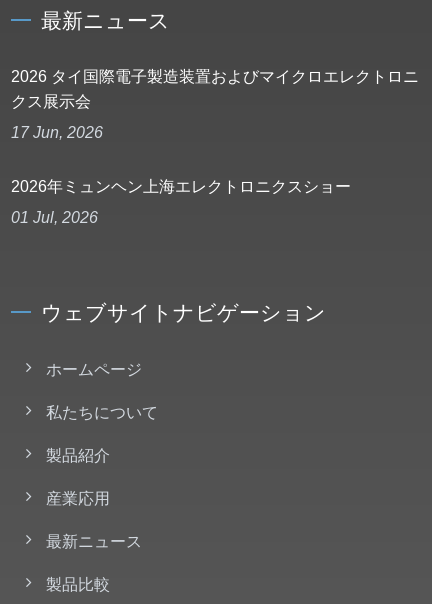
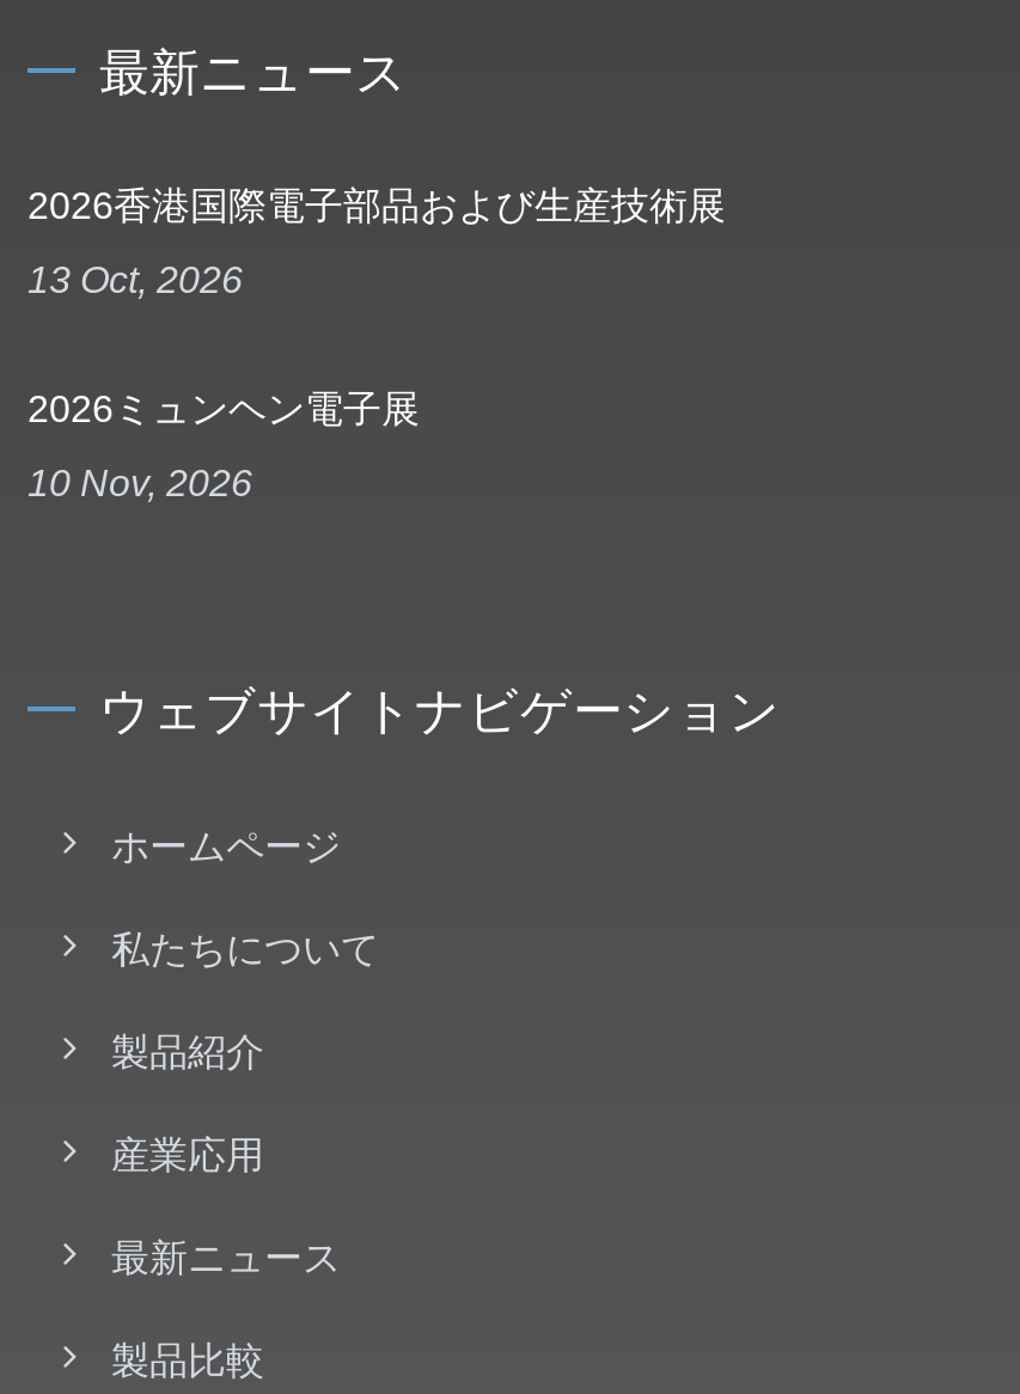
- 2026 タイ国際電子製造装置およびマイクロエレクトロニ
- クス展示会
- 17 Jun, 2026
- 2026年ミュンヘン上海エレクトロニクスショー
- 01 Jul, 2026
+ 2026香港国際電子部品および生産技術展
+ 13 Oct, 2026
+ 2026ミュンヘン電子展
+ 10 Nov, 2026
